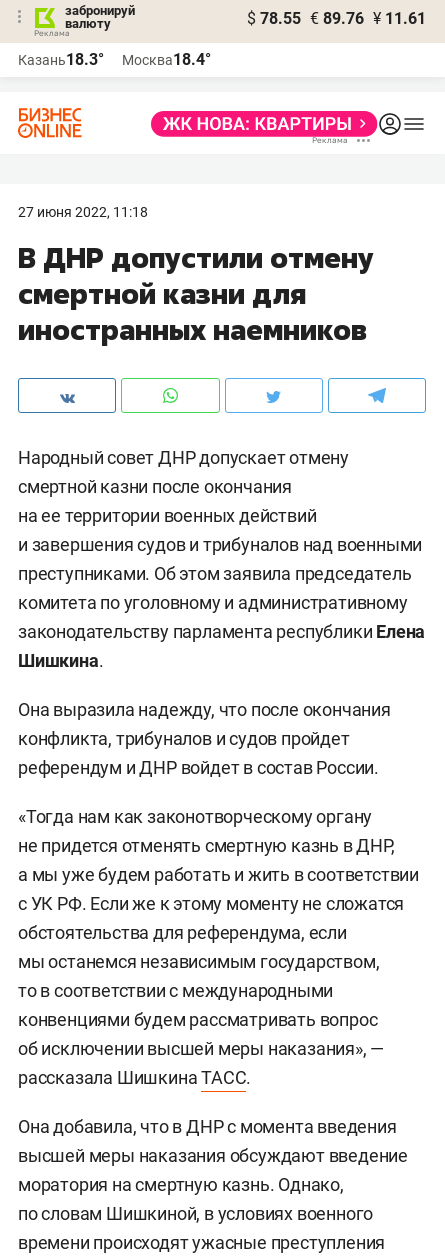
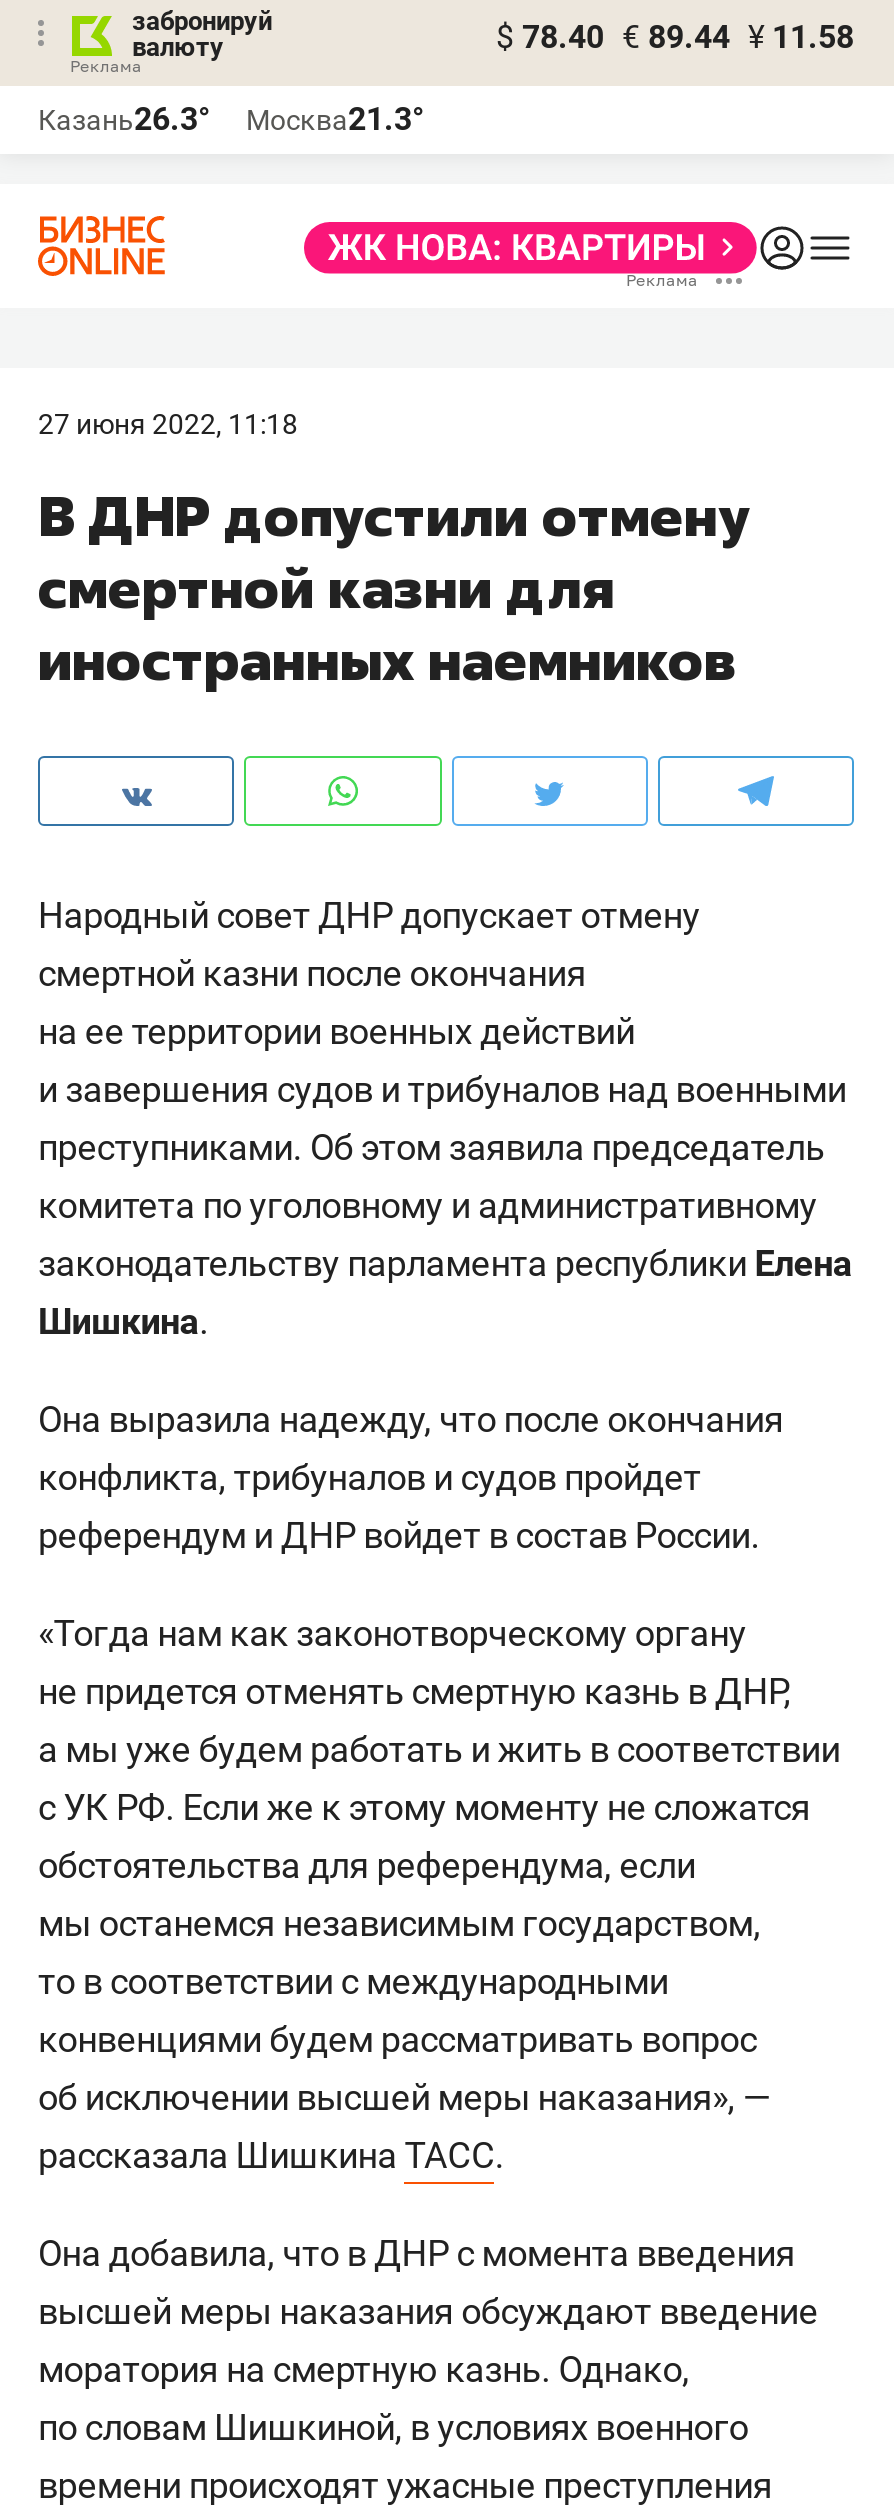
- $ 78.55 € 89.76 ¥ 11.61
+ $ 78.40 € 89.44 ¥ 11.58

- Казань18.3°
+ Казань26.3°

- Москва18.4°
+ Москва21.3°
